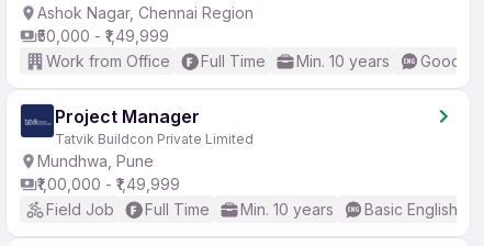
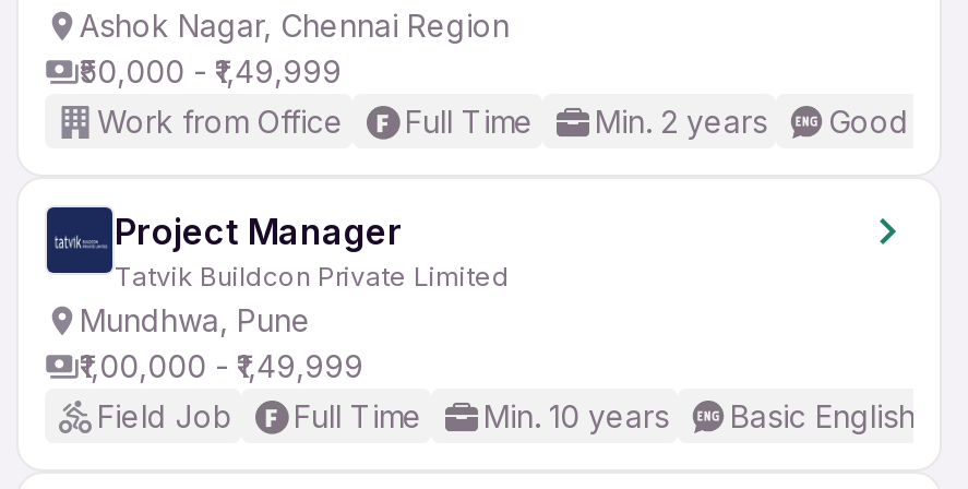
- Min. 10 years
+ Min. 2 years
